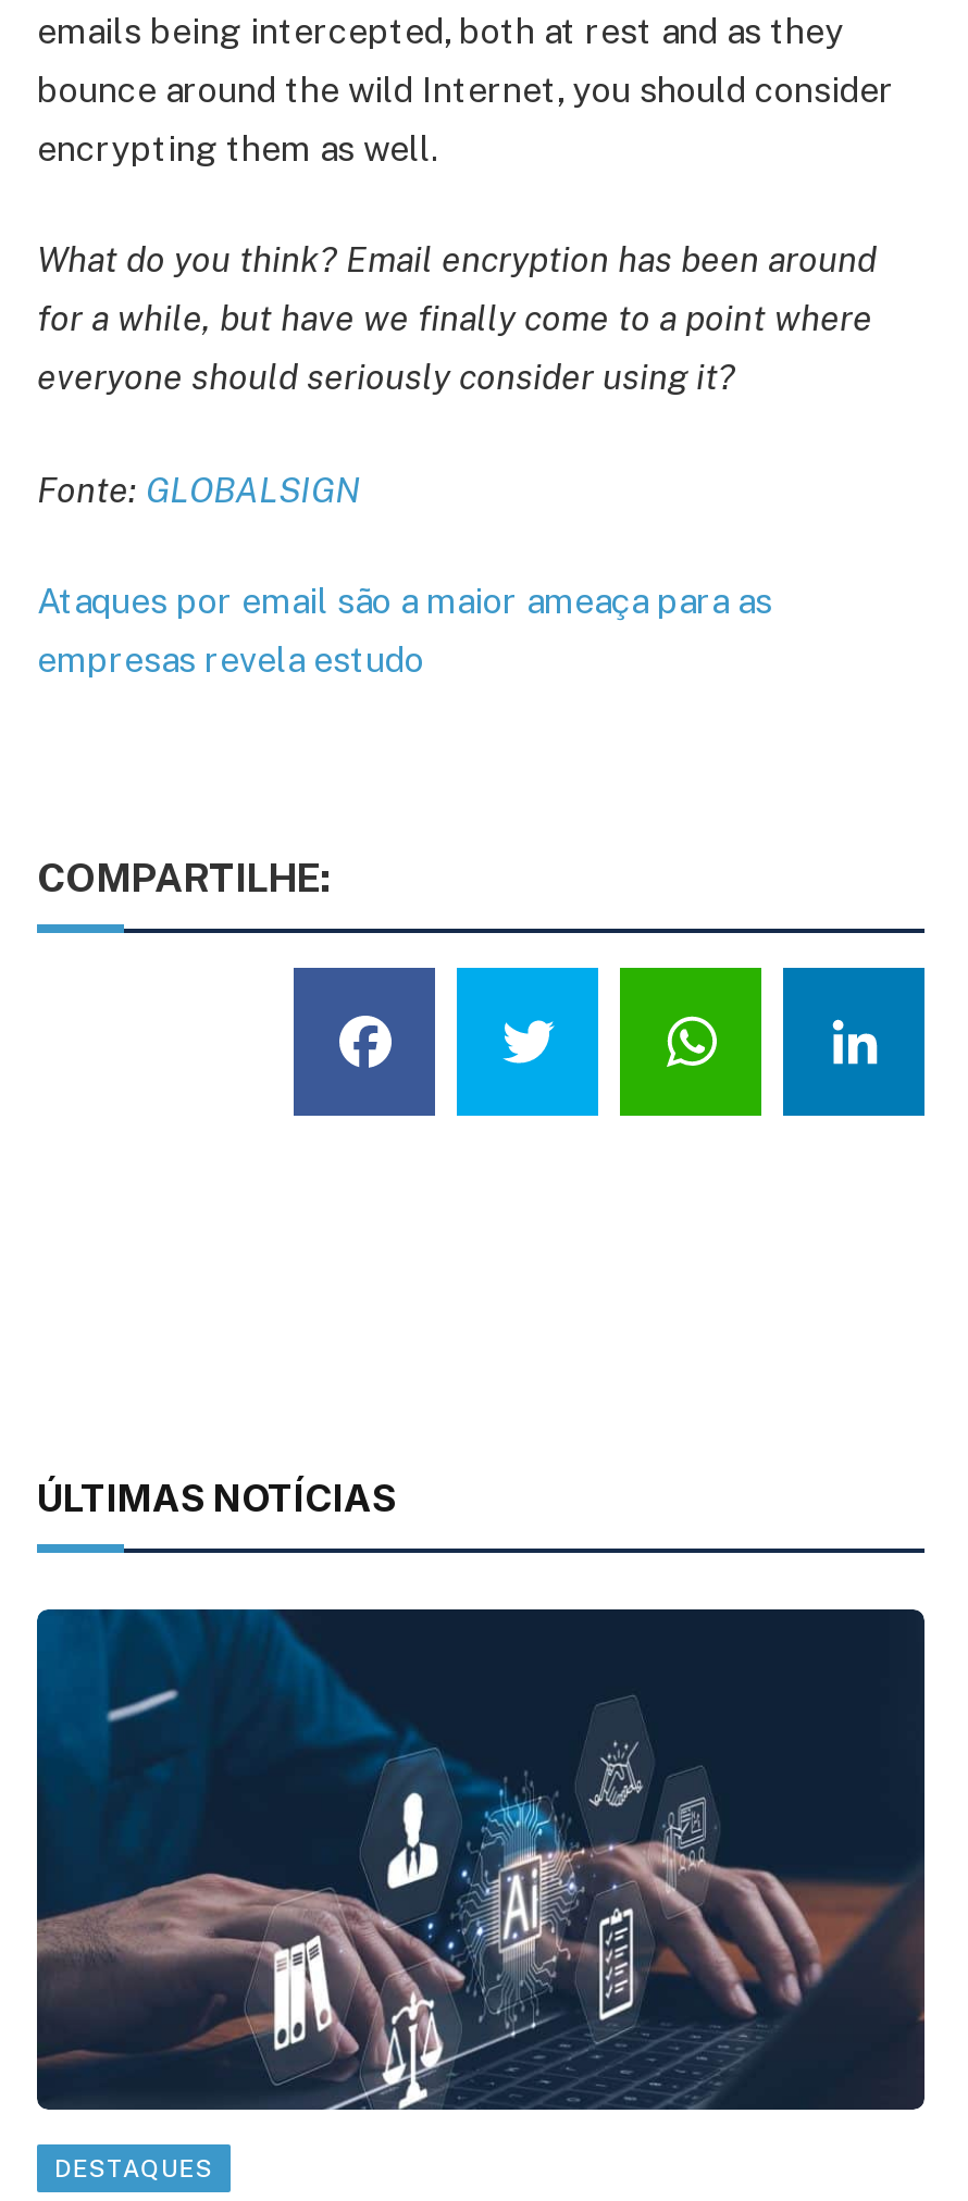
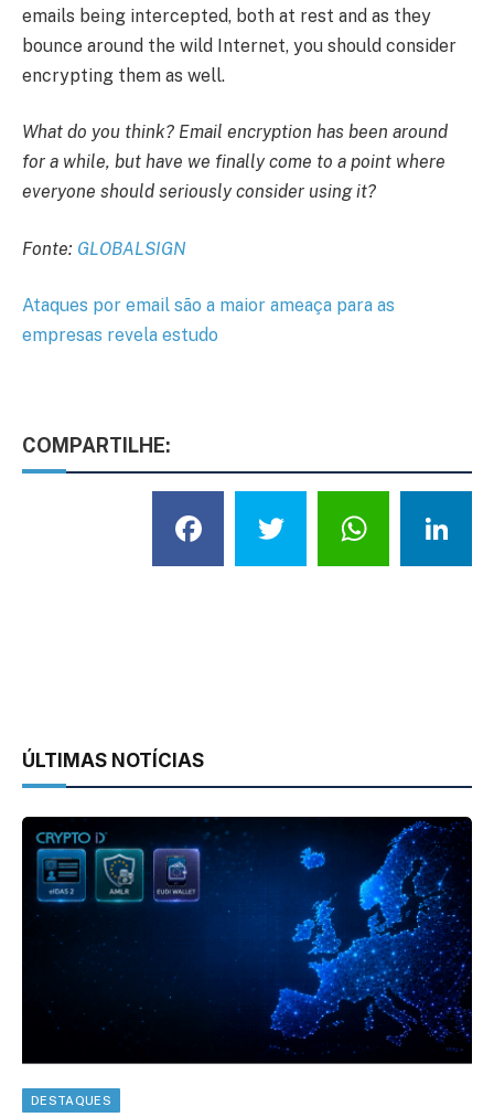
- [image]
+ [image]
